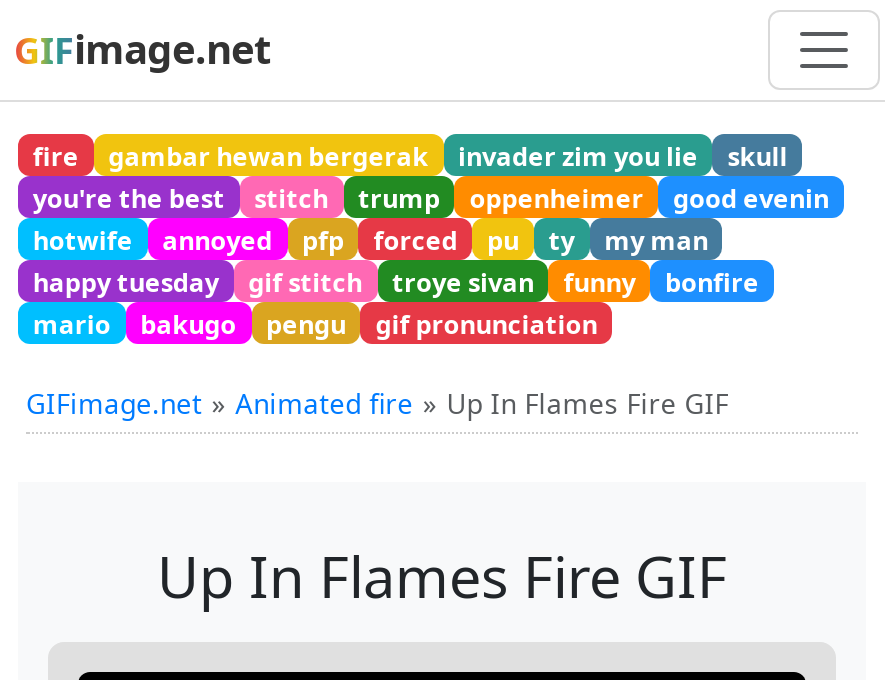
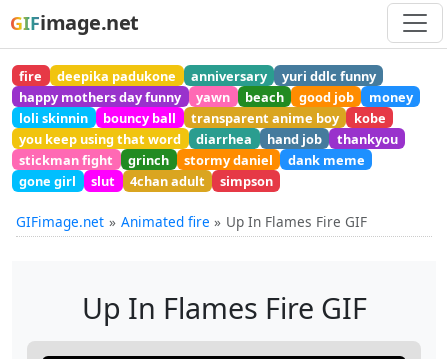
- gambar hewan bergerak
- invader zim you lie
- skull
- you're the best
- stitch
- trump
- oppenheimer
- good evenin
- hotwife
- annoyed
- pfp
- forced
- pu
- ty
- my man
- happy tuesday
- gif stitch
- troye sivan
- funny
- bonfire
- mario
- bakugo
- pengu
- gif pronunciation
+ deepika padukone
+ anniversary
+ yuri ddlc funny
+ happy mothers day funny
+ yawn
+ beach
+ good job
+ money
+ loli skinnin
+ bouncy ball
+ transparent anime boy
+ kobe
+ you keep using that word
+ diarrhea
+ hand job
+ thankyou
+ stickman fight
+ grinch
+ stormy daniel
+ dank meme
+ gone girl
+ slut
+ 4chan adult
+ simpson
